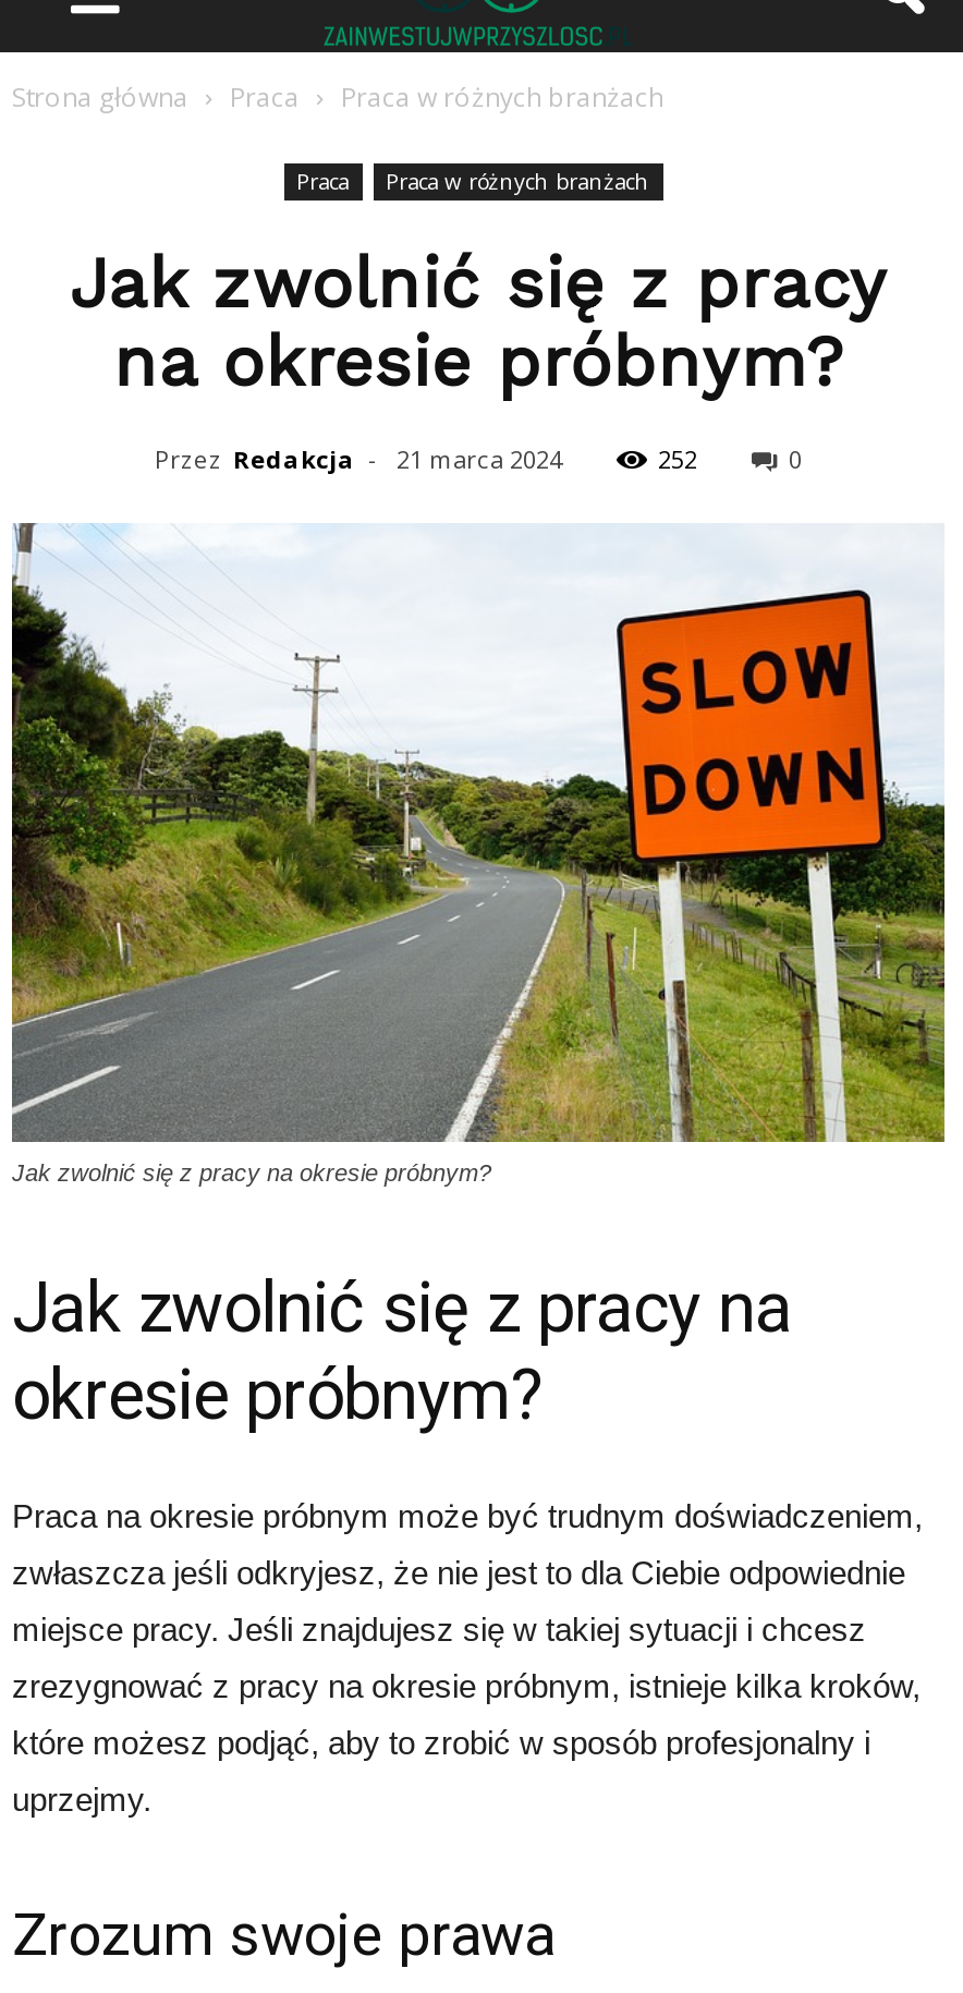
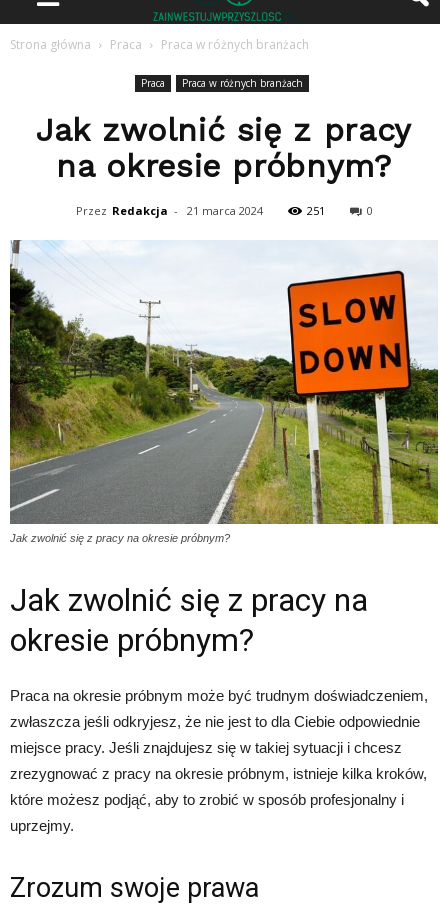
- 252
+ 251
